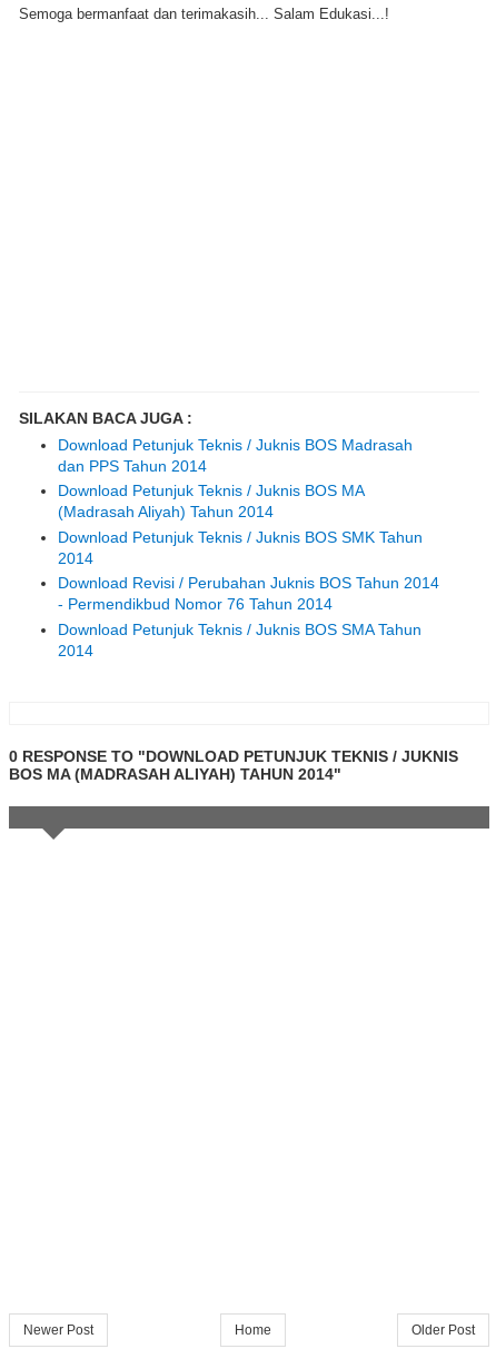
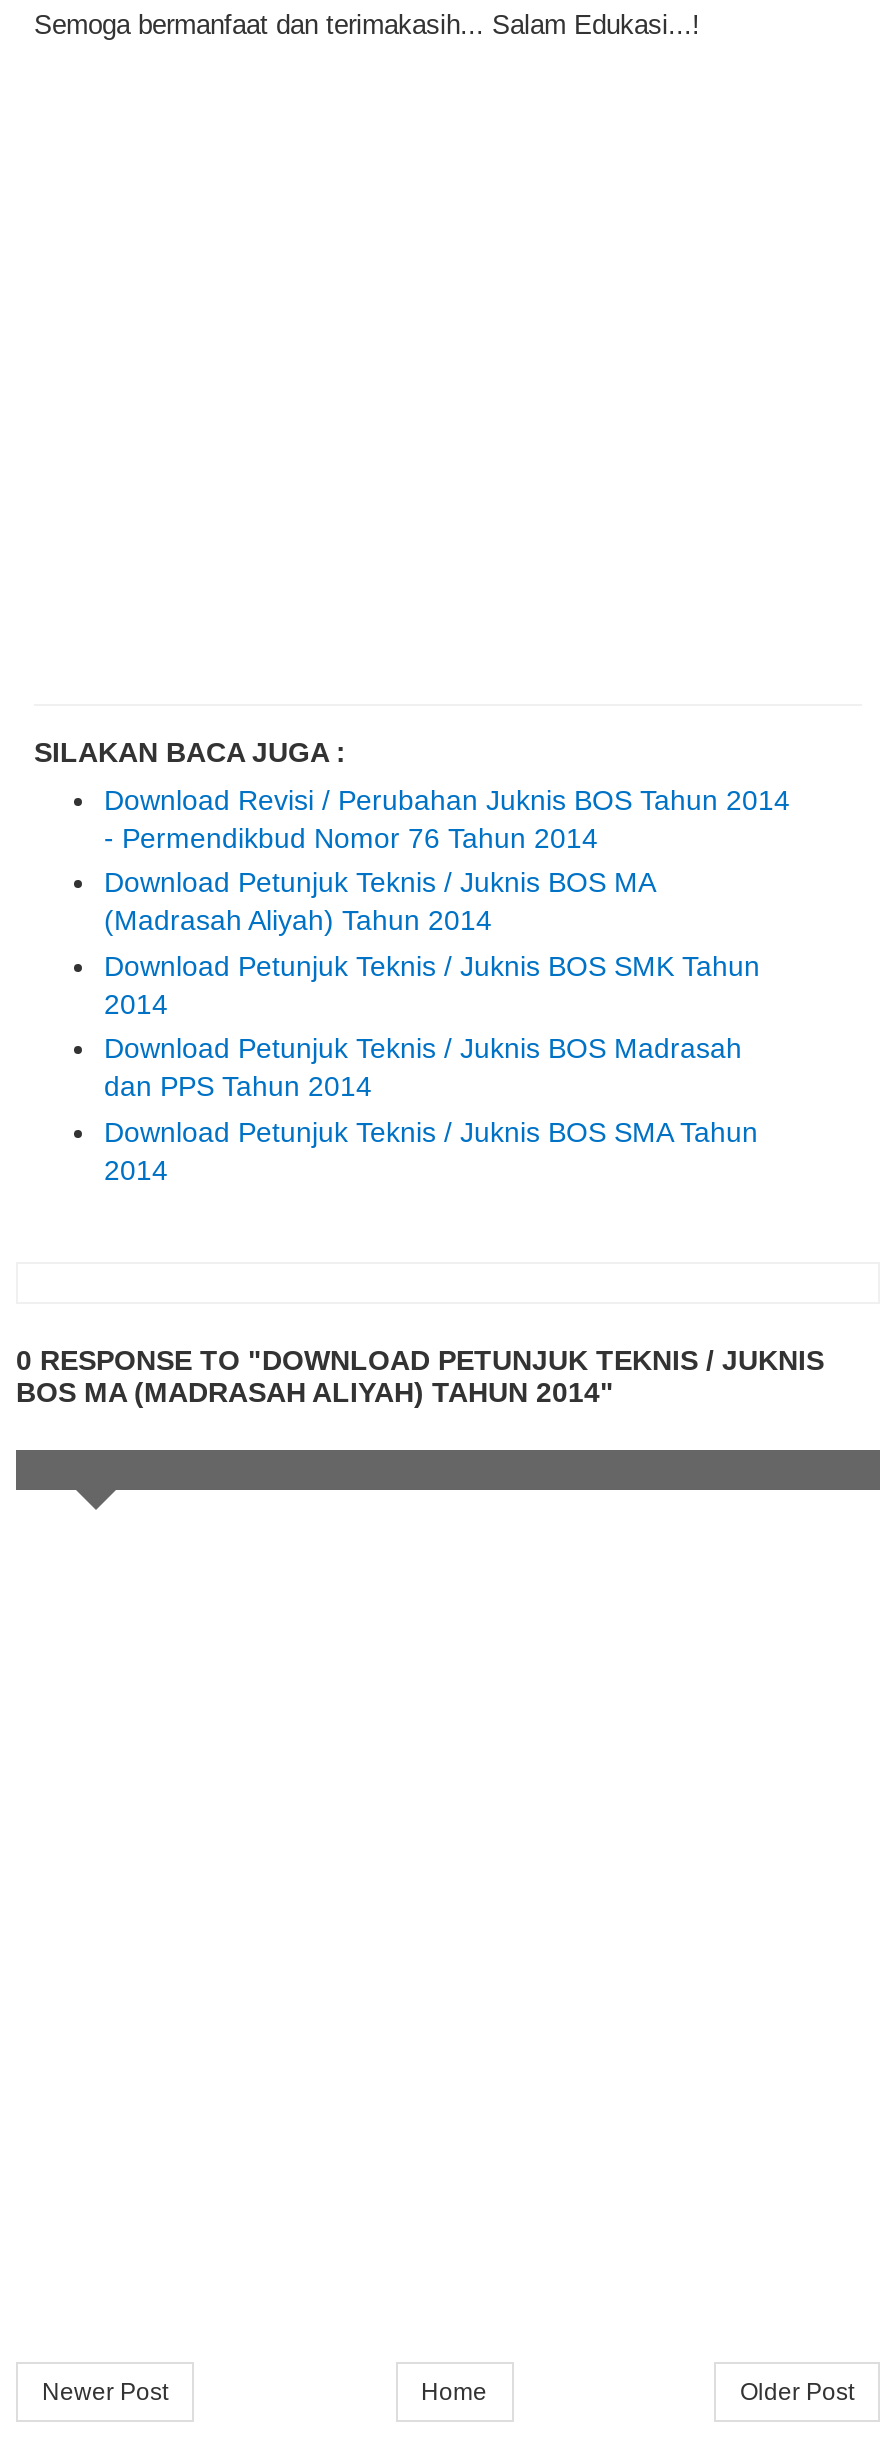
moved down: Download Petunjuk Teknis / Juknis BOS Madrasah | dan PPS Tahun 2014

moved up: Download Revisi / Perubahan Juknis BOS Tahun 2014 | - Permendikbud Nomor 76 Tahun 2014
